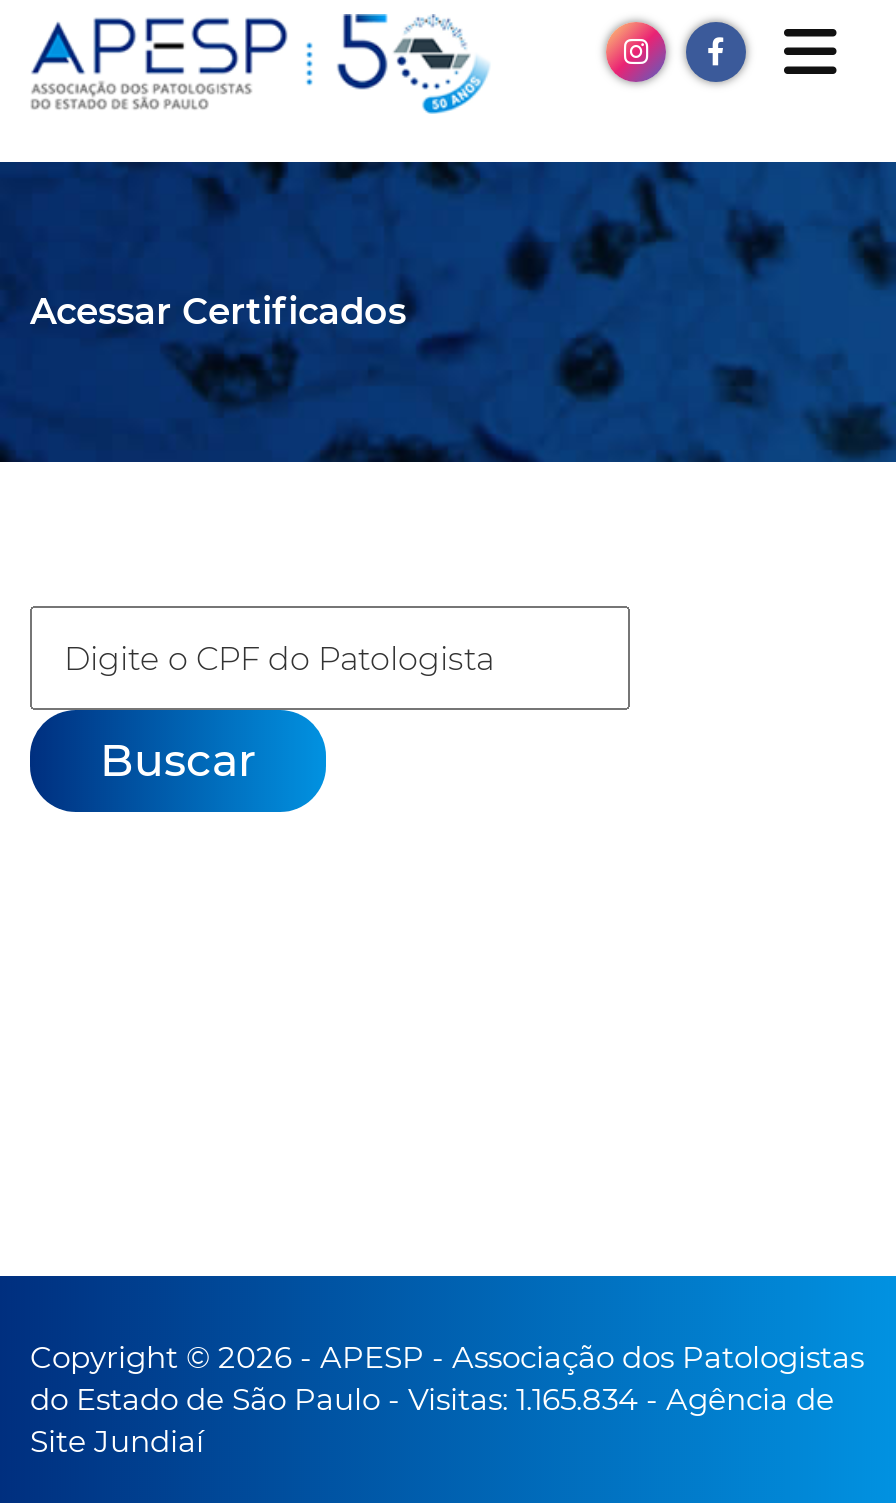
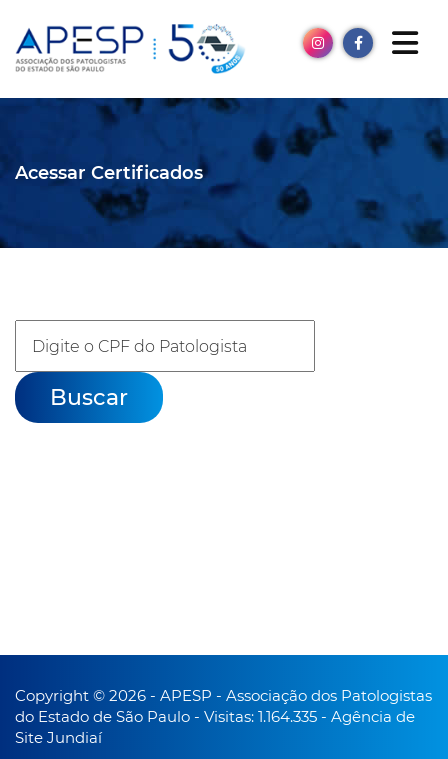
- do Estado de São Paulo - Visitas: 1.165.834 - Agência de
+ do Estado de São Paulo - Visitas: 1.164.335 - Agência de
